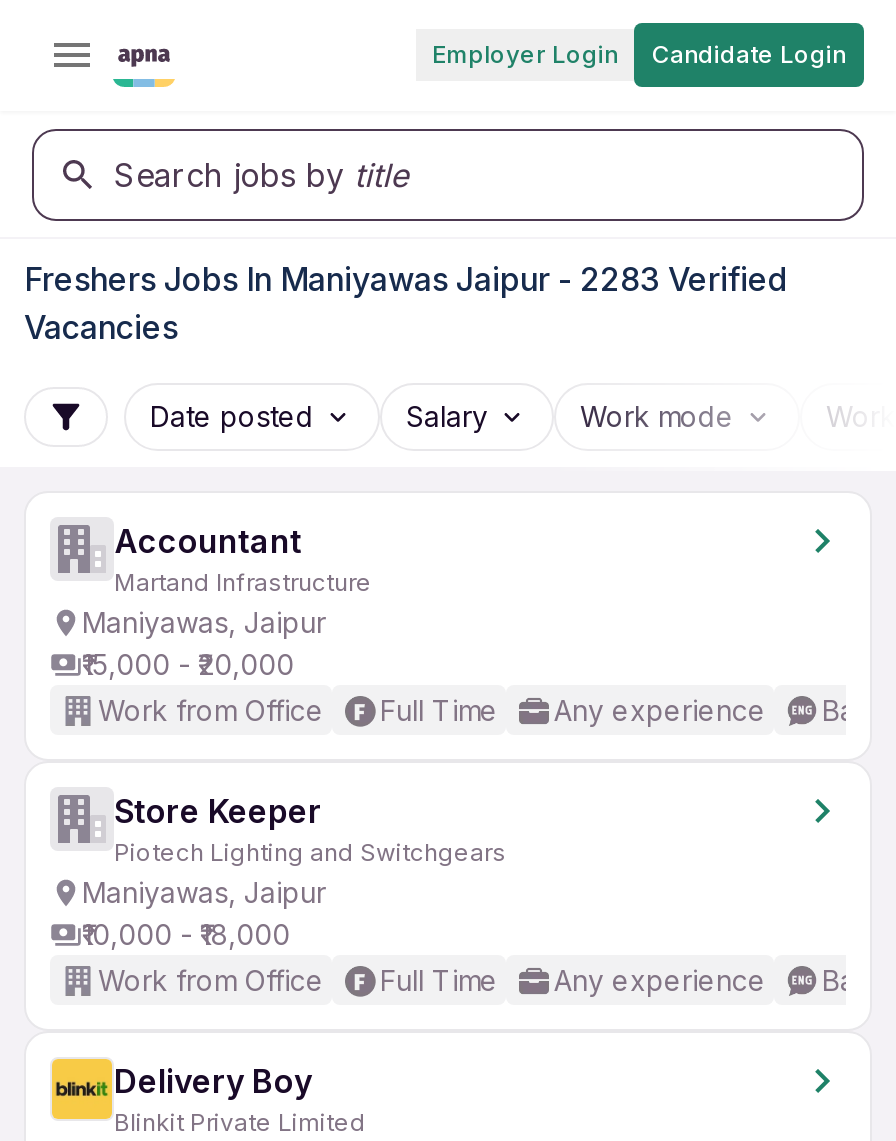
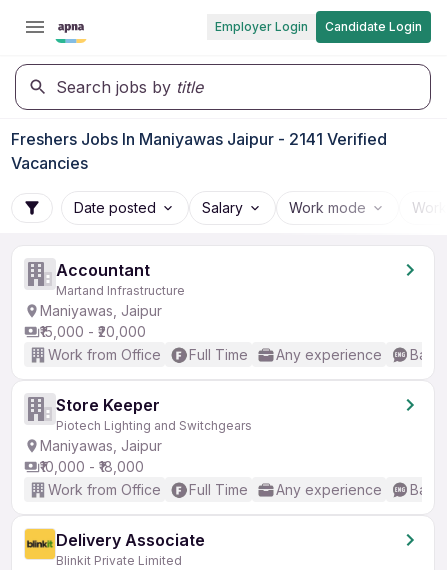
- Freshers Jobs In Maniyawas Jaipur - 2283 Verified
+ Freshers Jobs In Maniyawas Jaipur - 2141 Verified

- Delivery Boy
+ Delivery Associate
